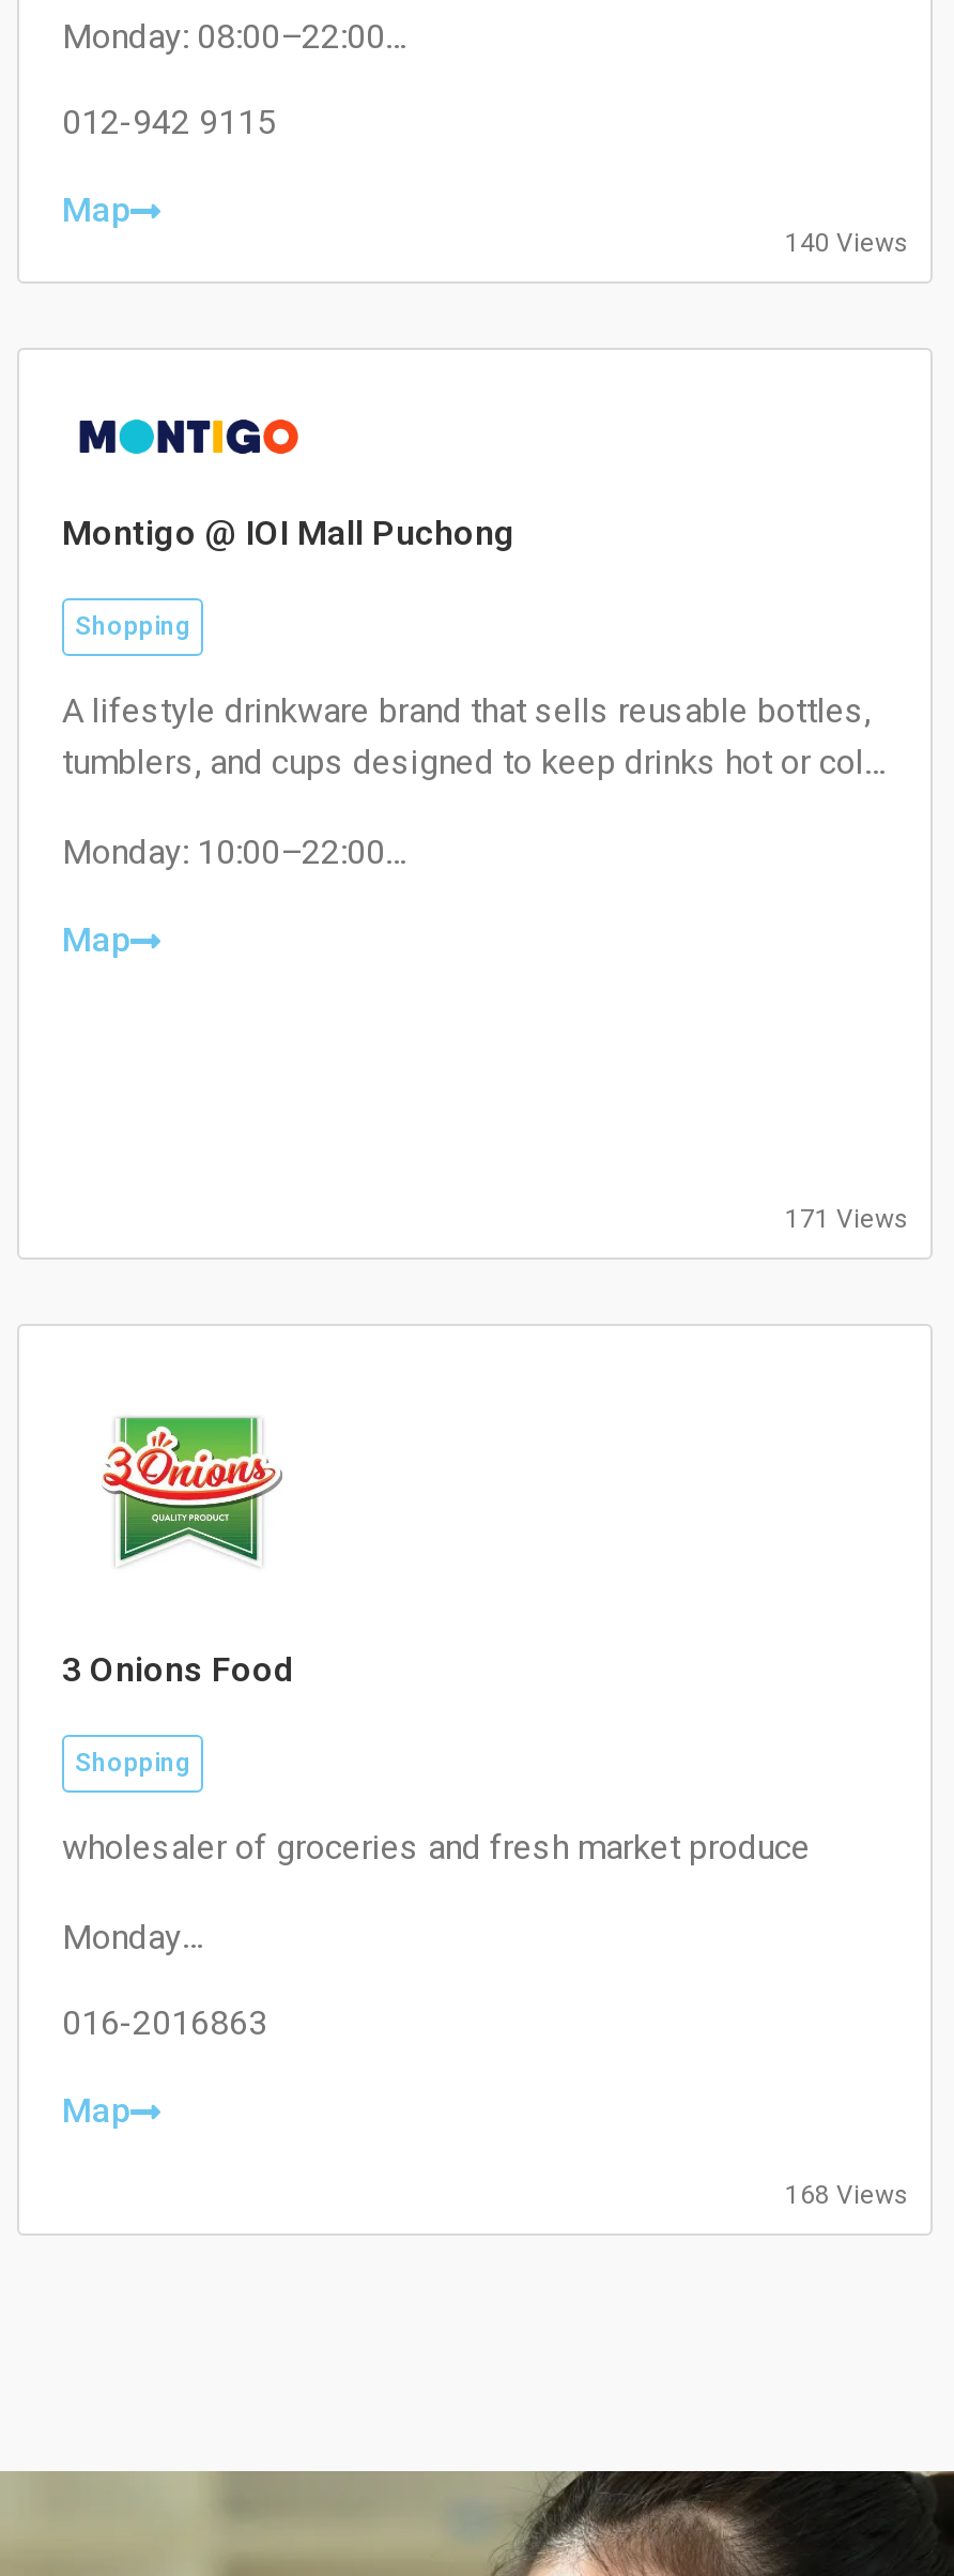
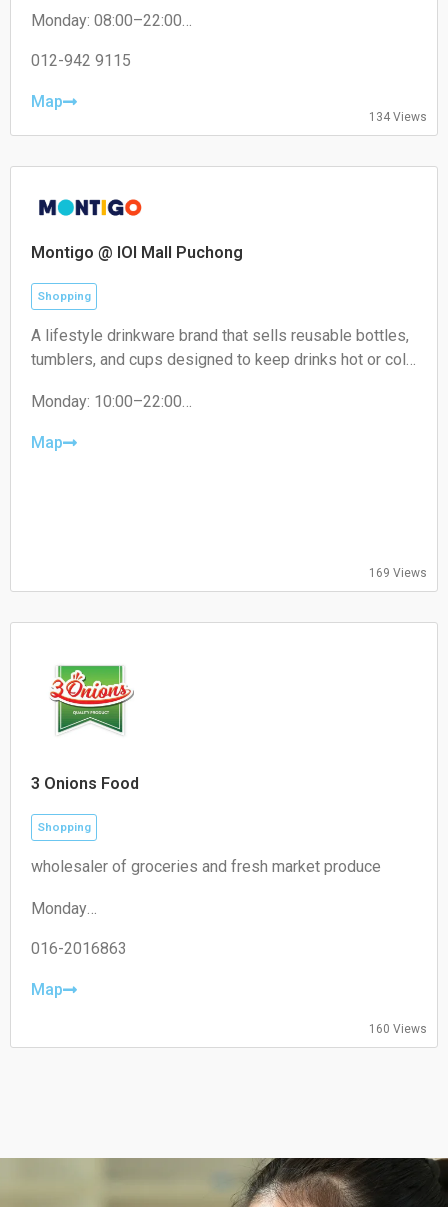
- 140 Views
+ 134 Views

- 171 Views
+ 169 Views

- 168 Views
+ 160 Views
